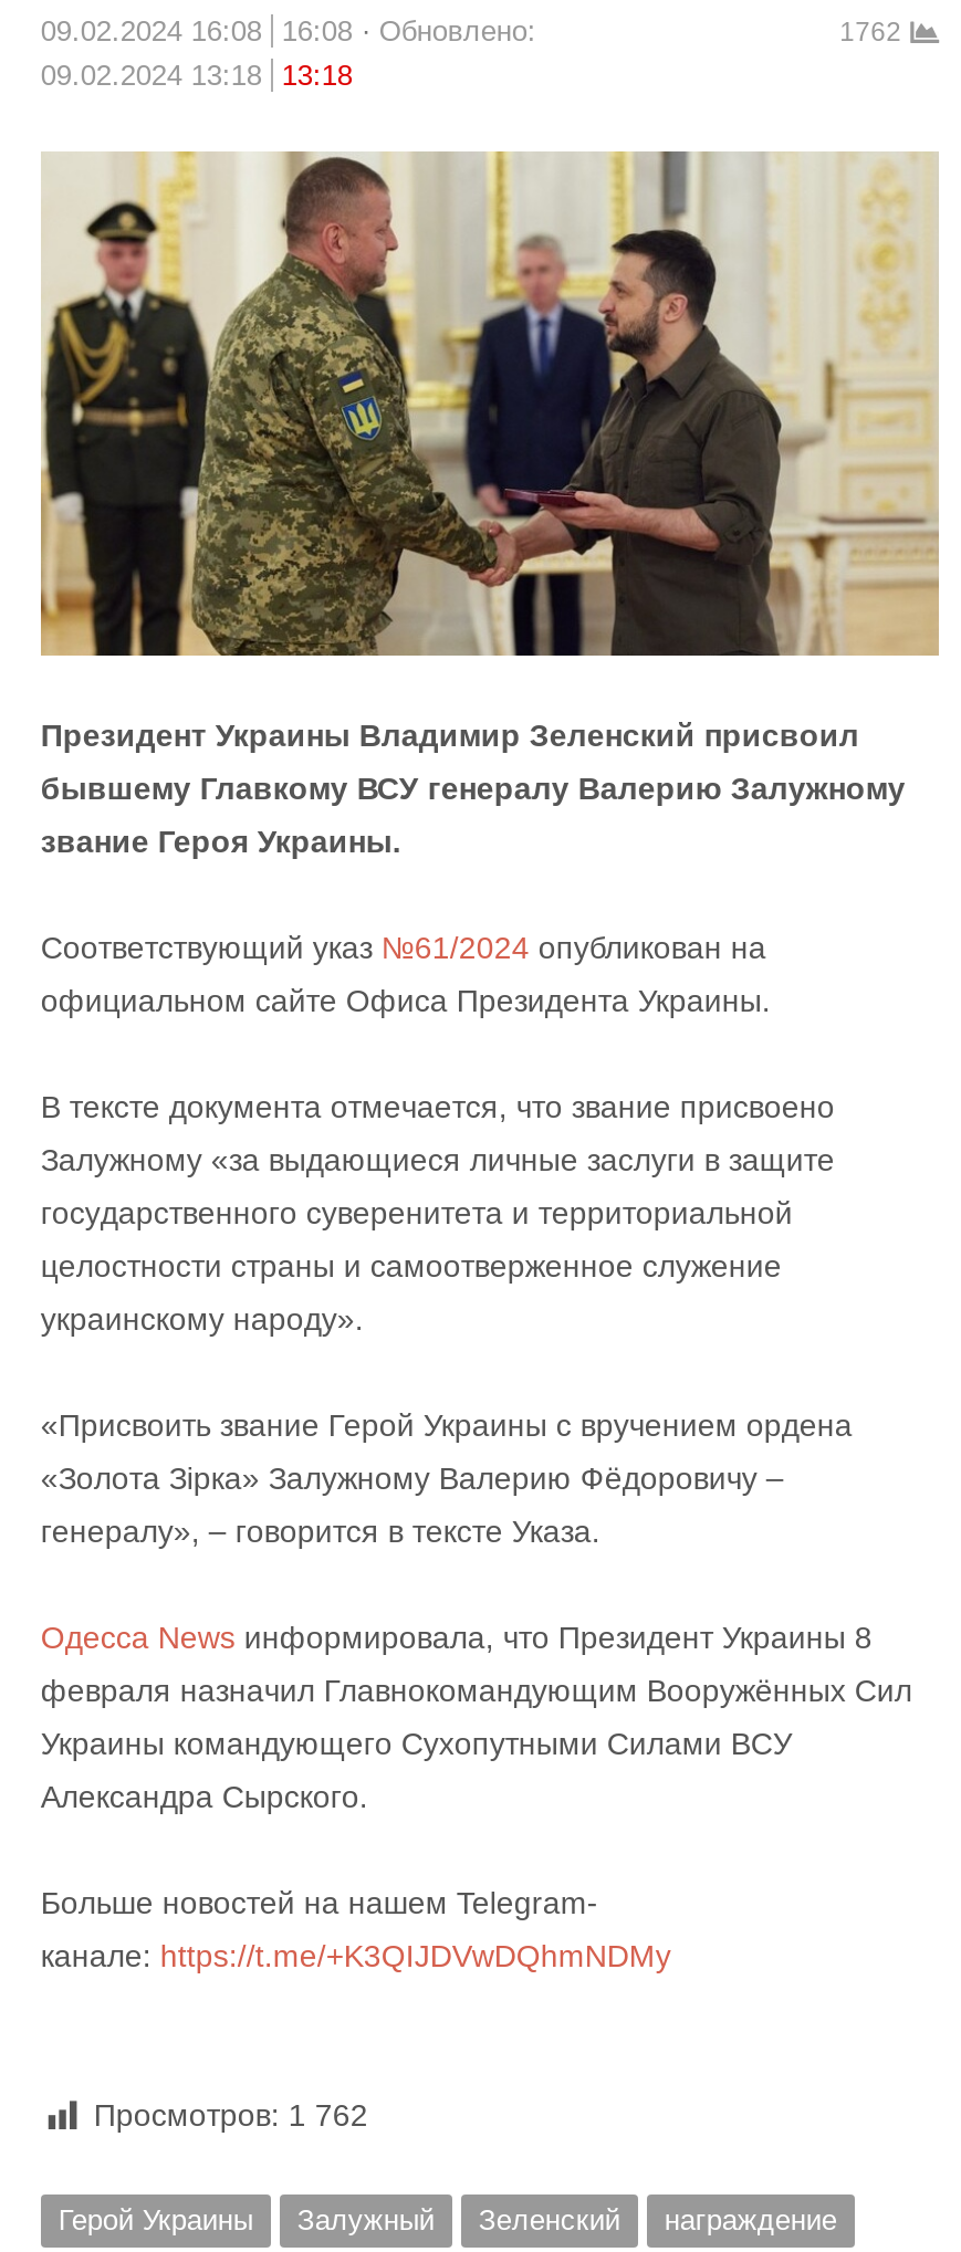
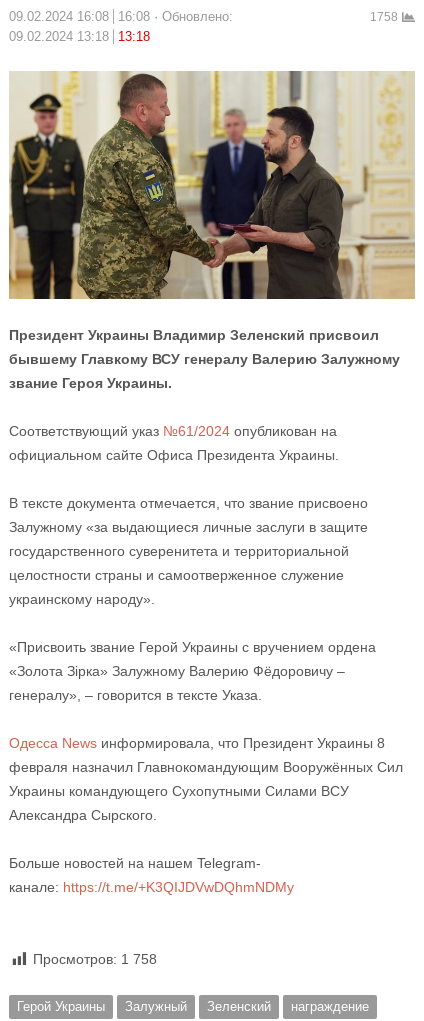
- 1762
+ 1758

- Просмотров: 1 762
+ Просмотров: 1 758
